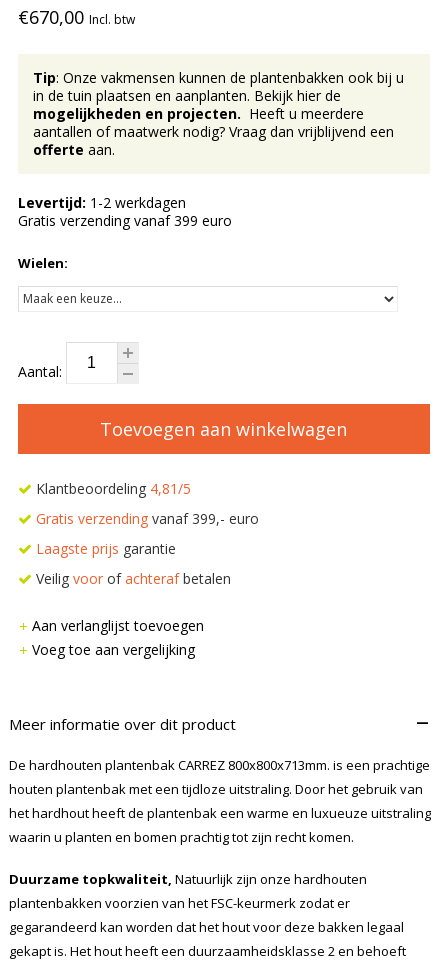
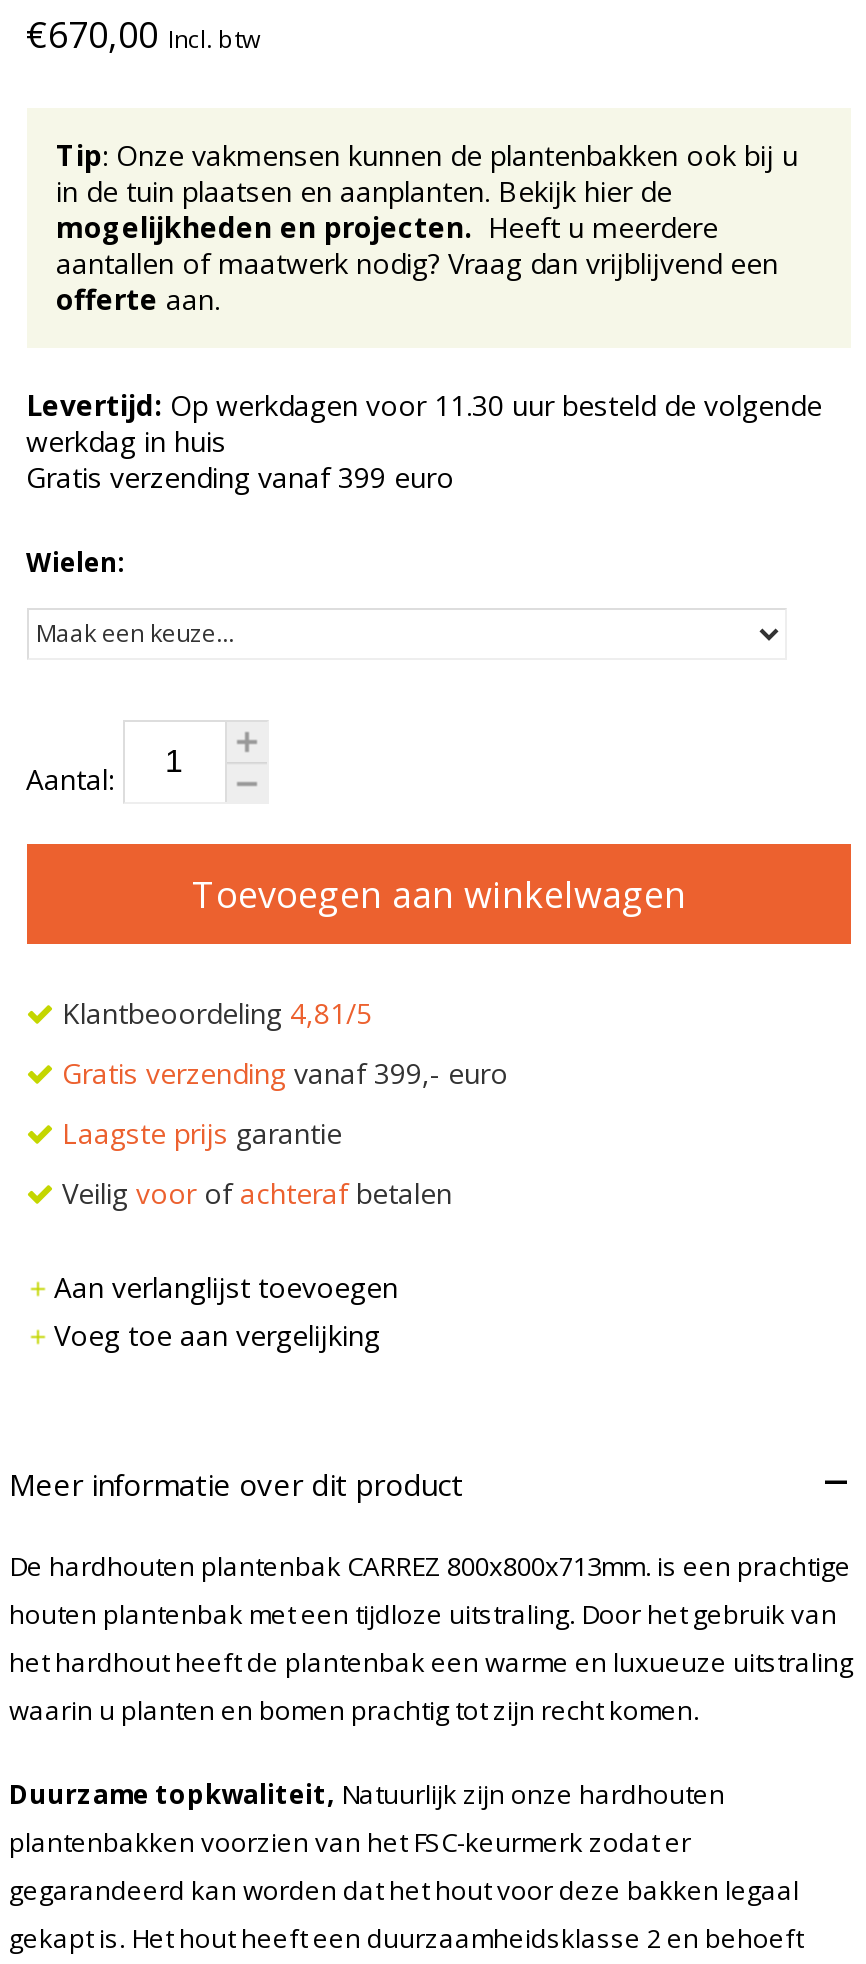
- Levertijd: 1-2 werkdagen
+ Levertijd: Op werkdagen voor 11.30 uur besteld de volgende
+ werkdag in huis
